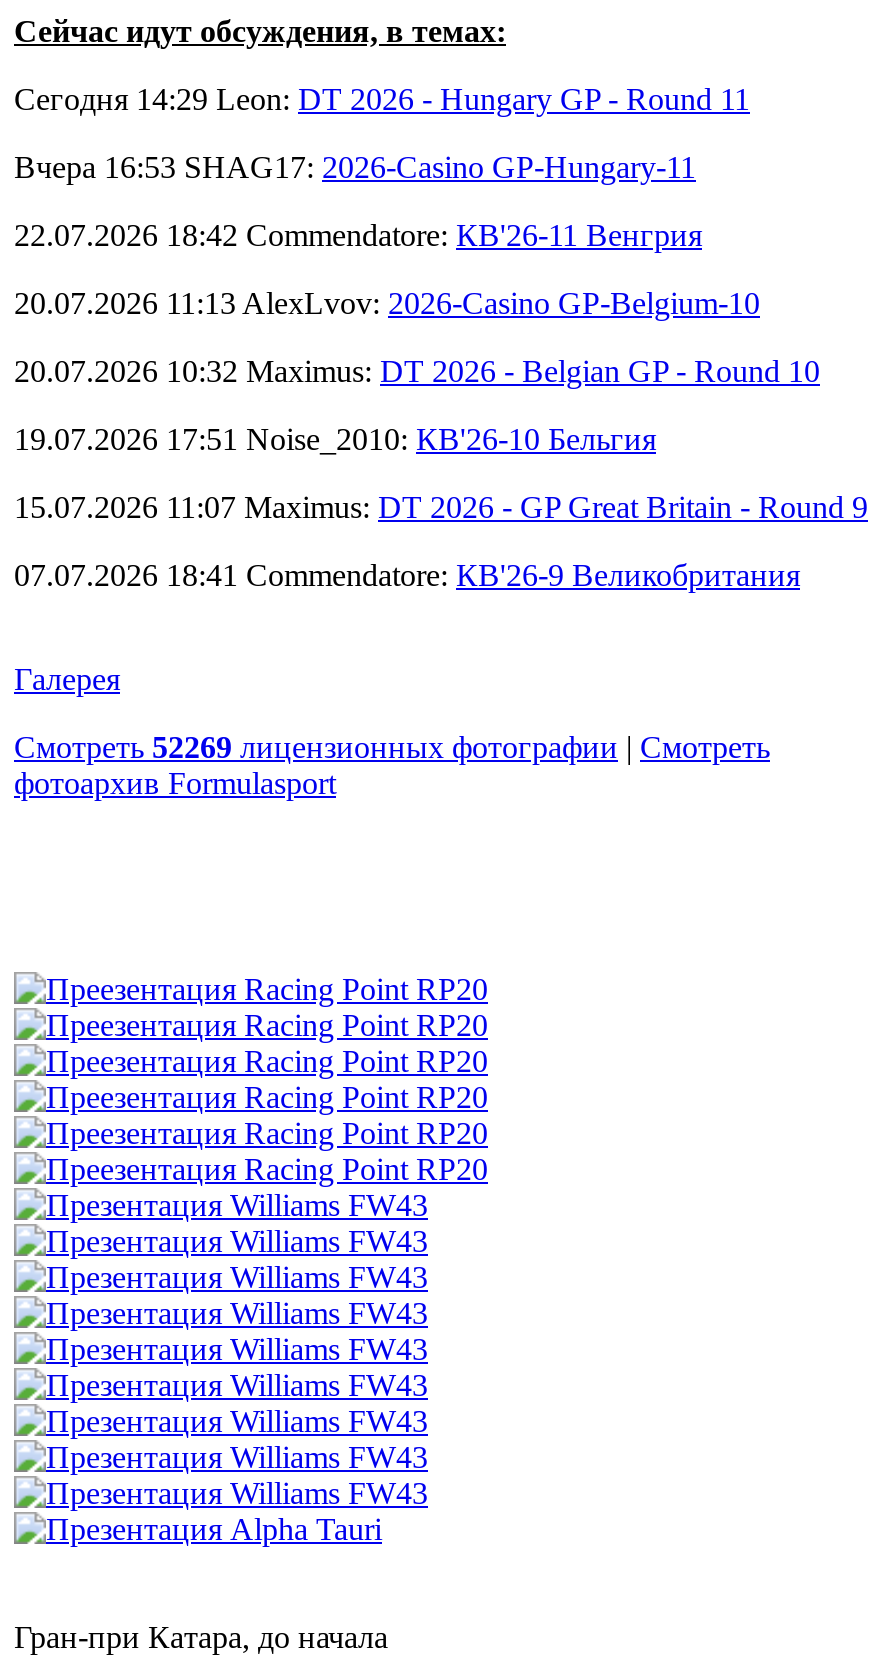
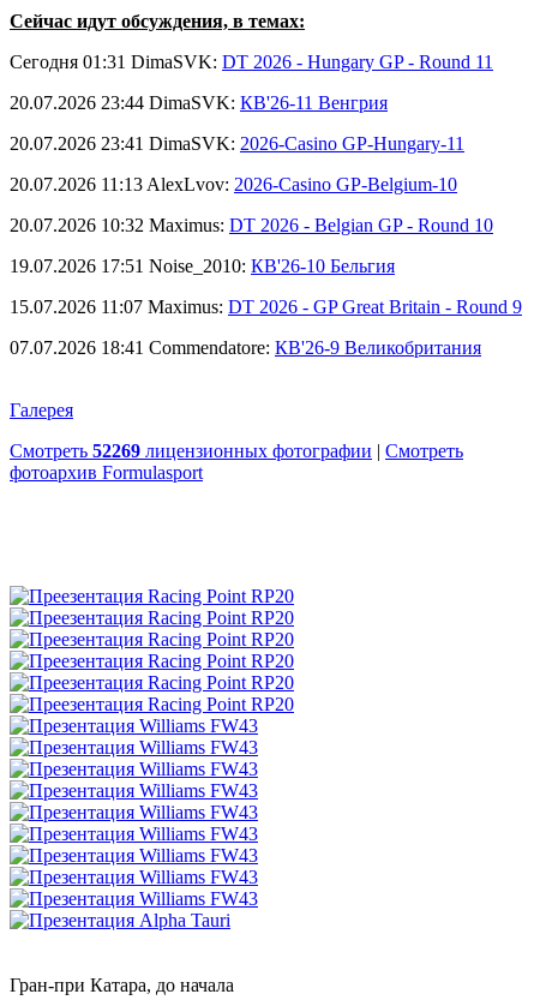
- Сегодня 14:29 Leon: DT 2026 - Hungary GP - Round 11
+ Сегодня 01:31 DimaSVK: DT 2026 - Hungary GP - Round 11

- Вчера 16:53 SHAG17: 2026-Casino GP-Hungary-11
+ 20.07.2026 23:44 DimaSVK: КВ'26-11 Венгрия

- 22.07.2026 18:42 Commendatore: КВ'26-11 Венгрия
+ 20.07.2026 23:41 DimaSVK: 2026-Casino GP-Hungary-11
